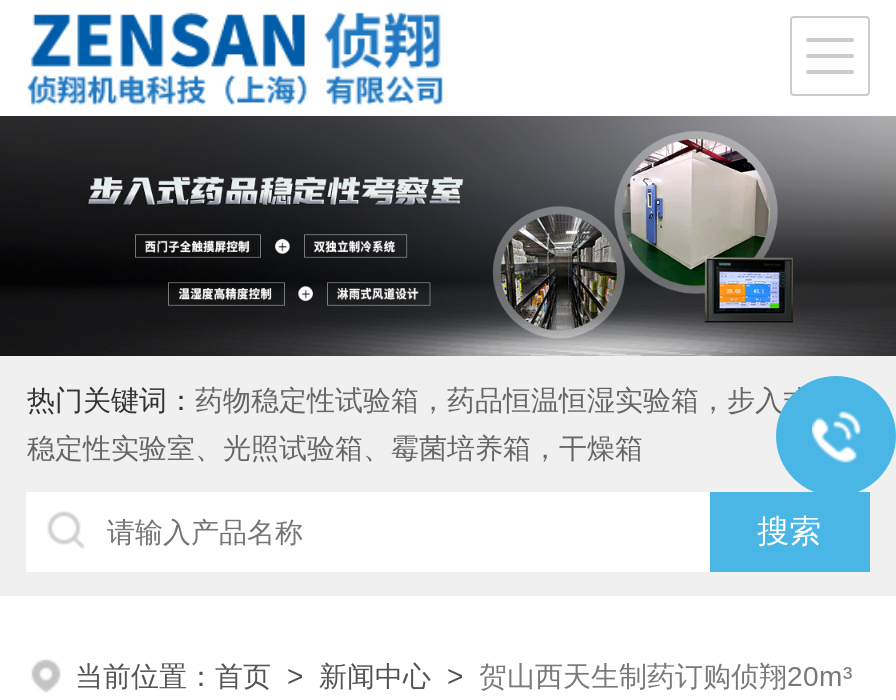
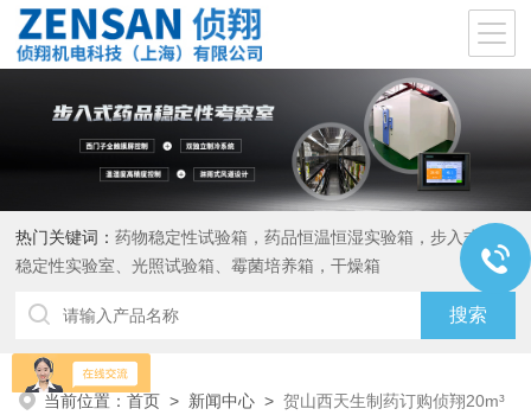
+ [image]
